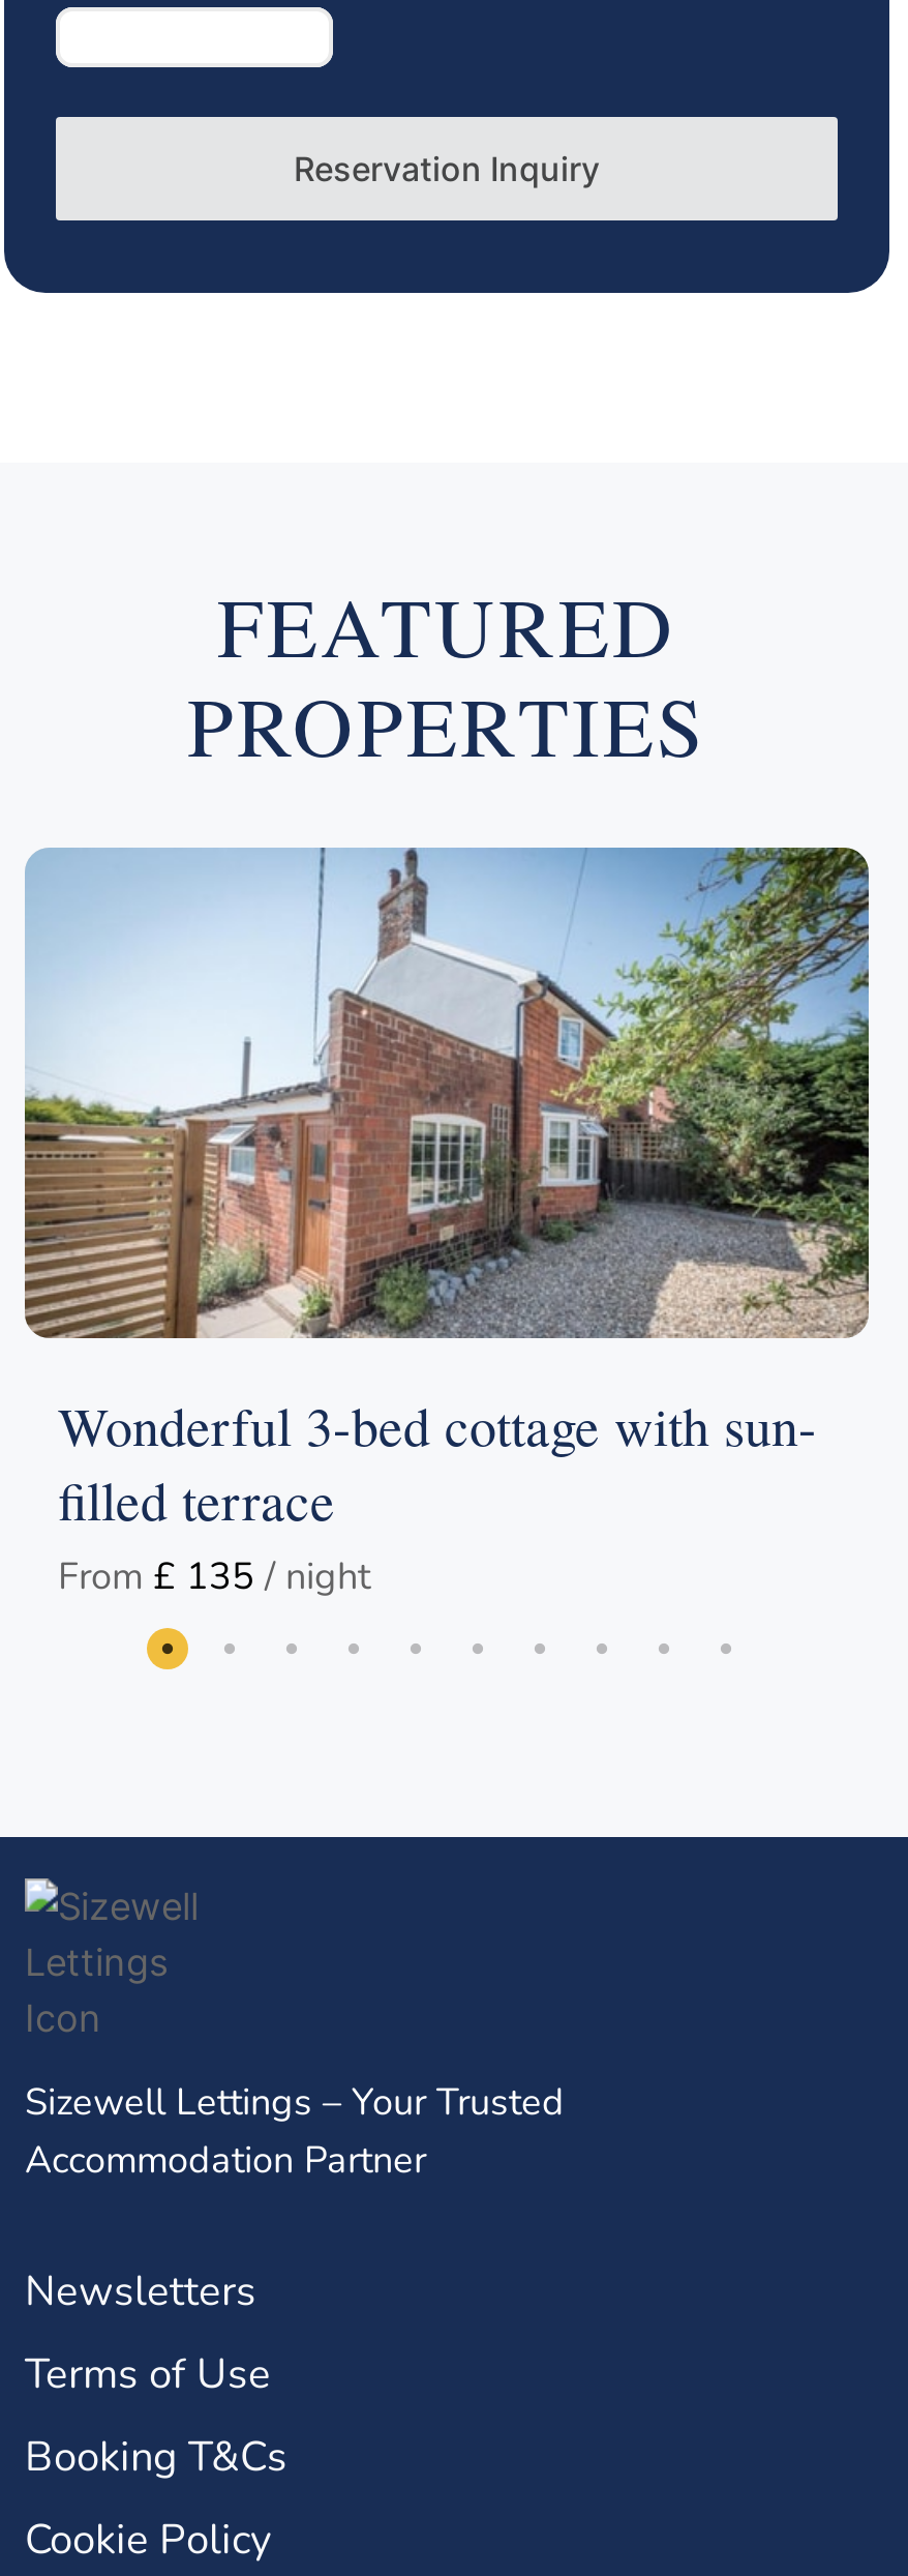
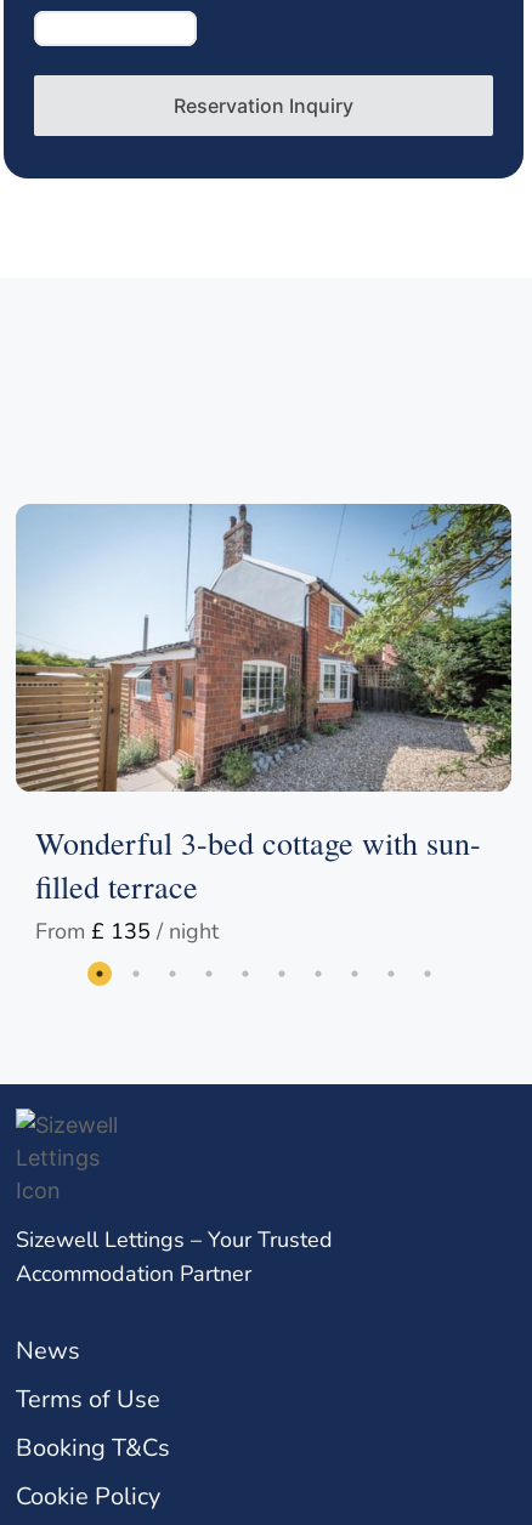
- FEATURED
- PROPERTIES

- Newsletters
+ News
